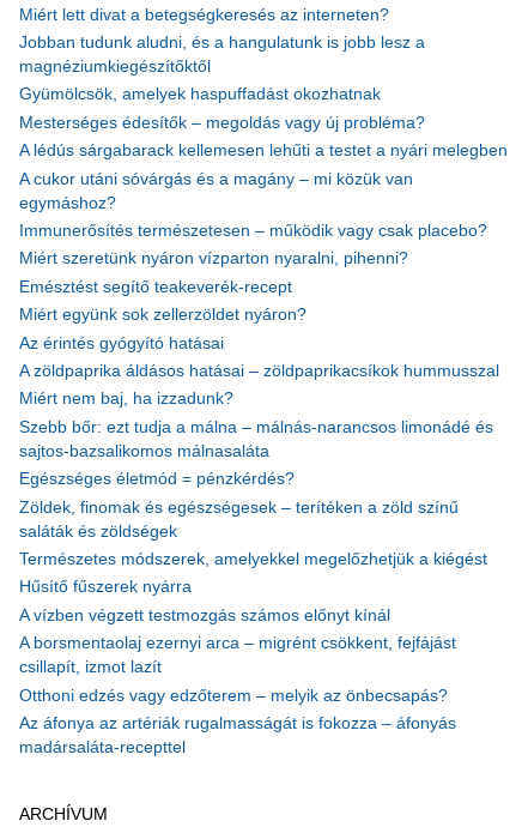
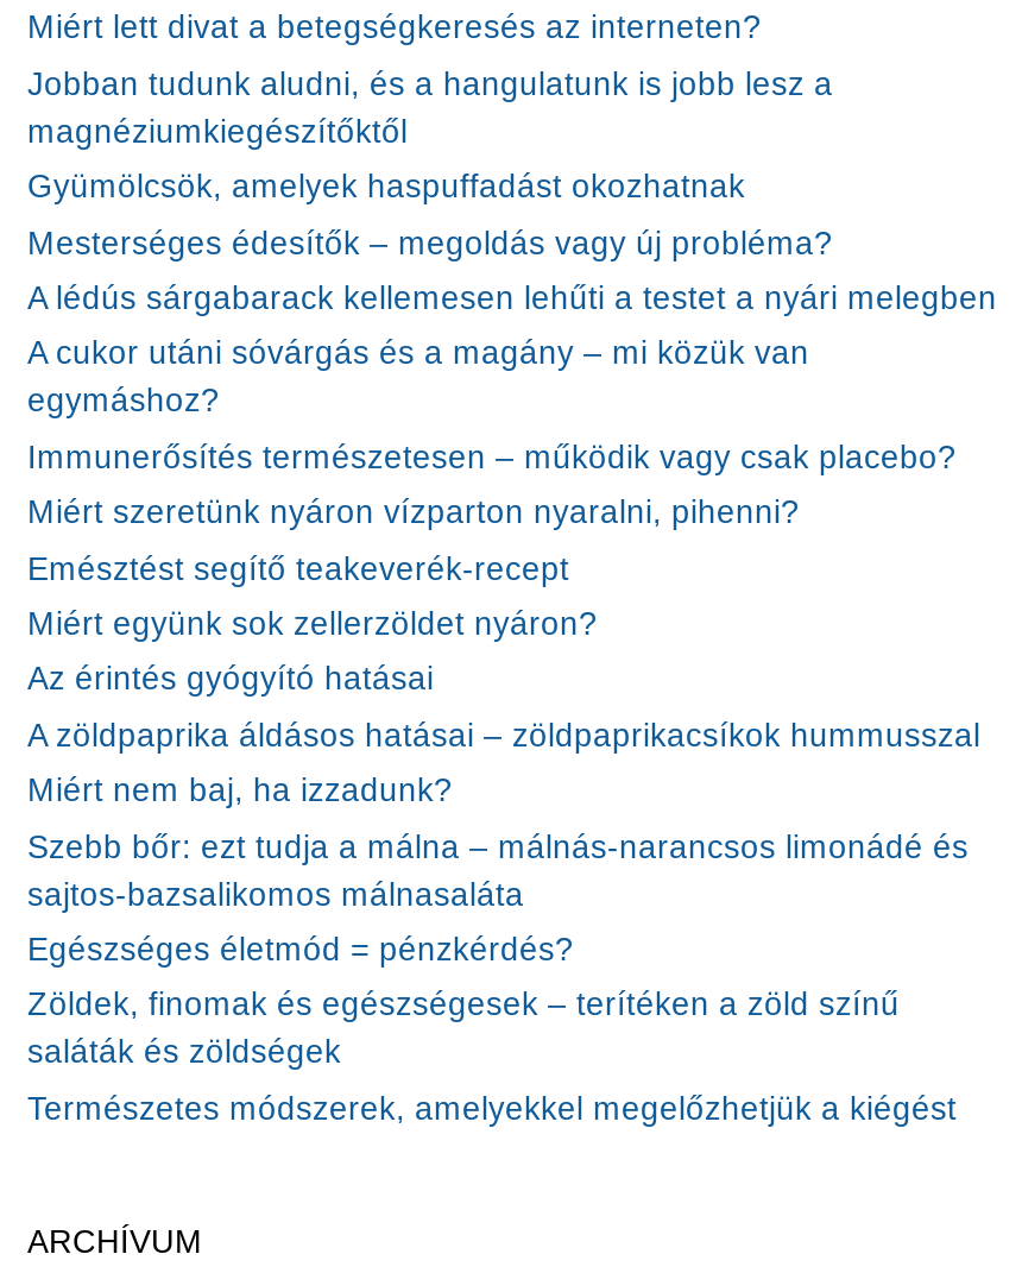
- Hűsítő fűszerek nyárra
- A vízben végzett testmozgás számos előnyt kínál
- A borsmentaolaj ezernyi arca – migrént csökkent, fejfájást
- csillapít, izmot lazít
- Otthoni edzés vagy edzőterem – melyik az önbecsapás?
- Az áfonya az artériák rugalmasságát is fokozza – áfonyás
- madársaláta-recepttel
